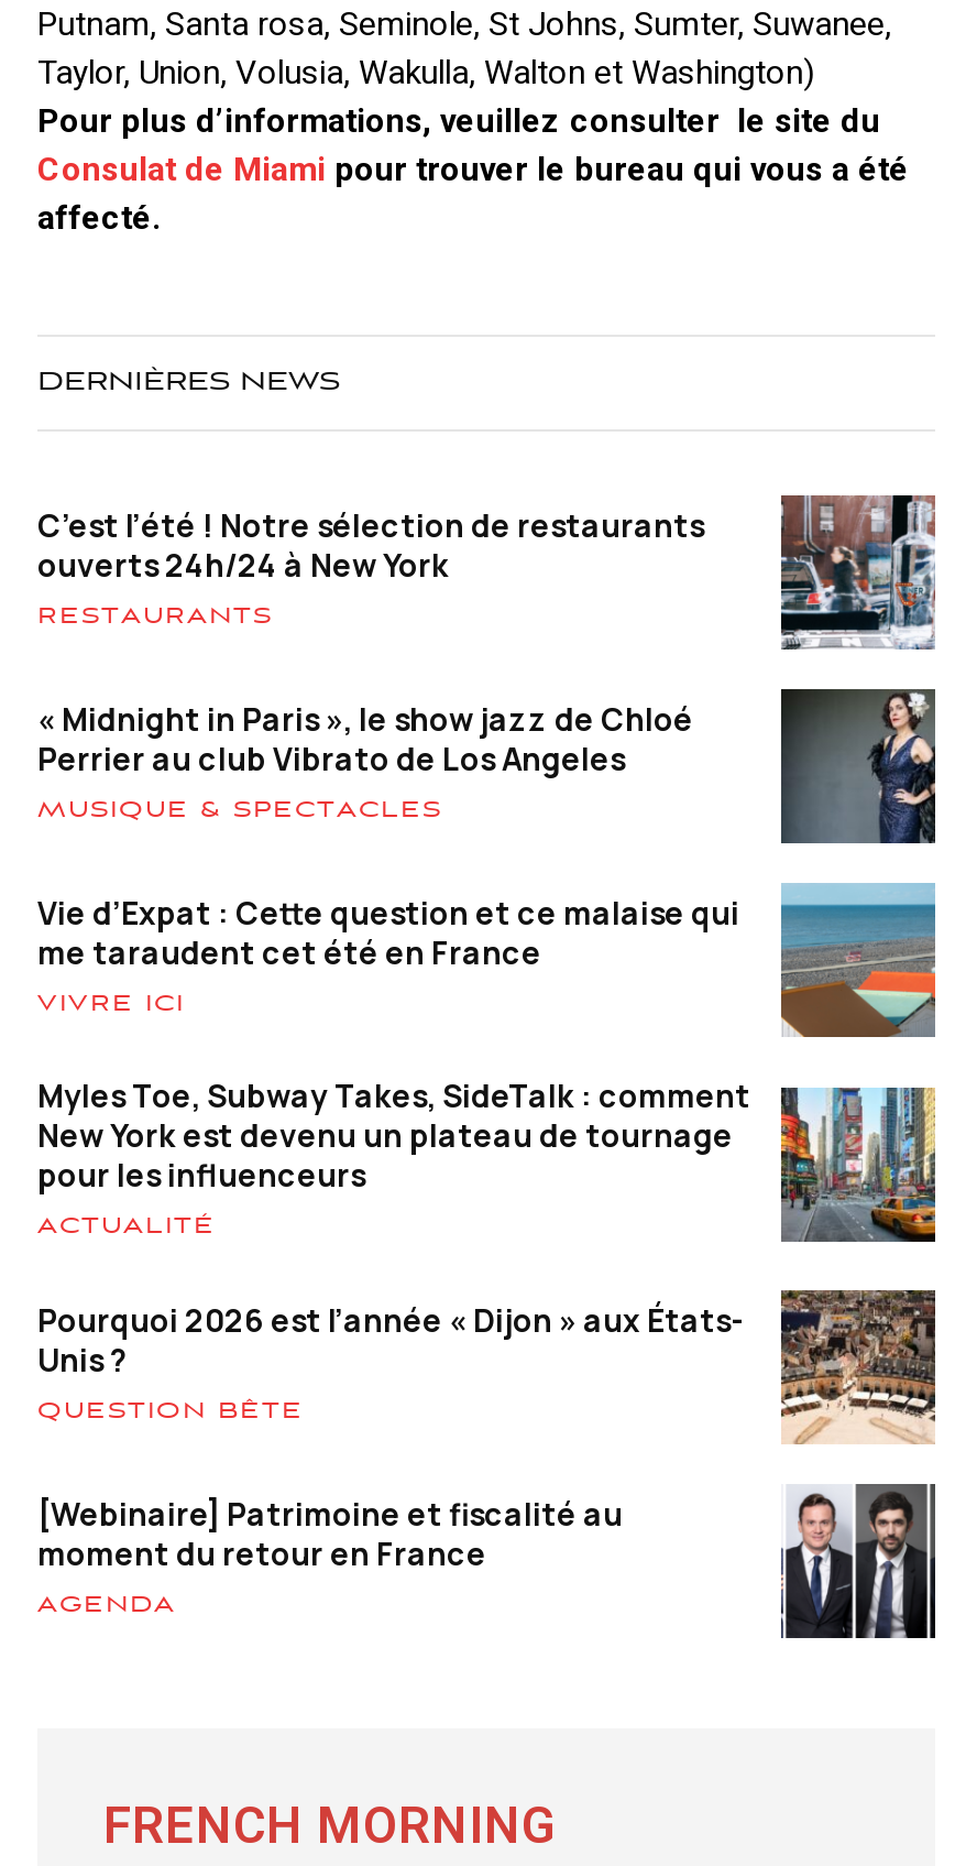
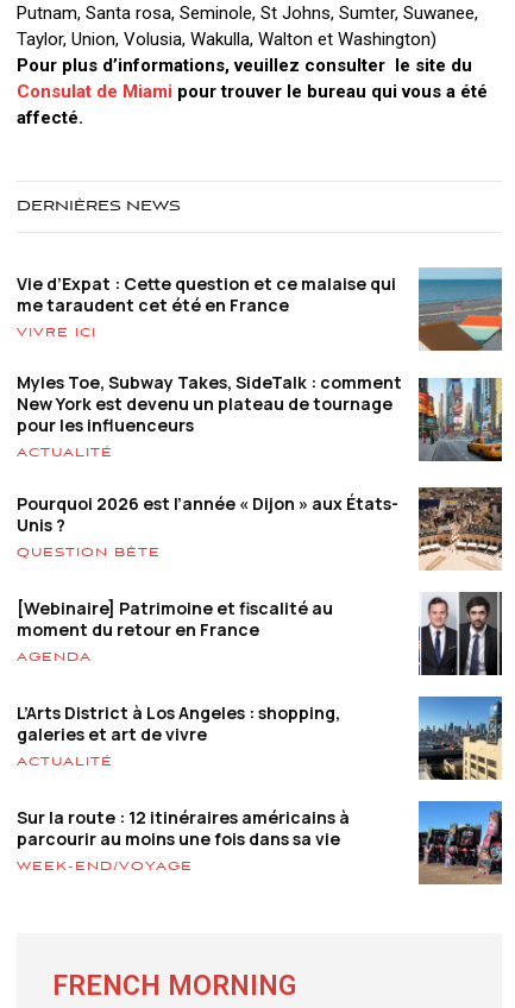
- [image]
- C’est l’été ! Notre sélection de restaurants
- ouverts 24h/24 à New York
- RESTAURANTS
- « Midnight in Paris », le show jazz de Chloé
- Perrier au club Vibrato de Los Angeles
- MUSIQUE & SPECTACLES

- [image]

moved up: [image] | Vie d’Expat : Cette question et ce malaise qui | me taraudent cet été en France | ... | moment du retour en France | AGENDA

+ L’Arts District à Los Angeles : shopping,
+ galeries et art de vivre
+ ACTUALITÉ
+ Sur la route : 12 itinéraires américains à
+ parcourir au moins une fois dans sa vie
+ WEEK-END/VOYAGE

+ [image]

+ [image]
